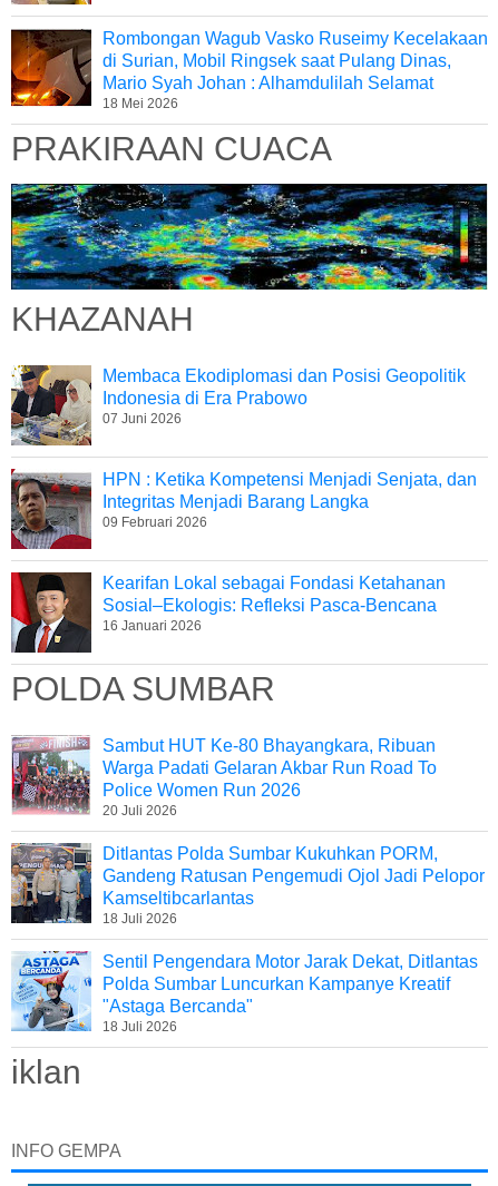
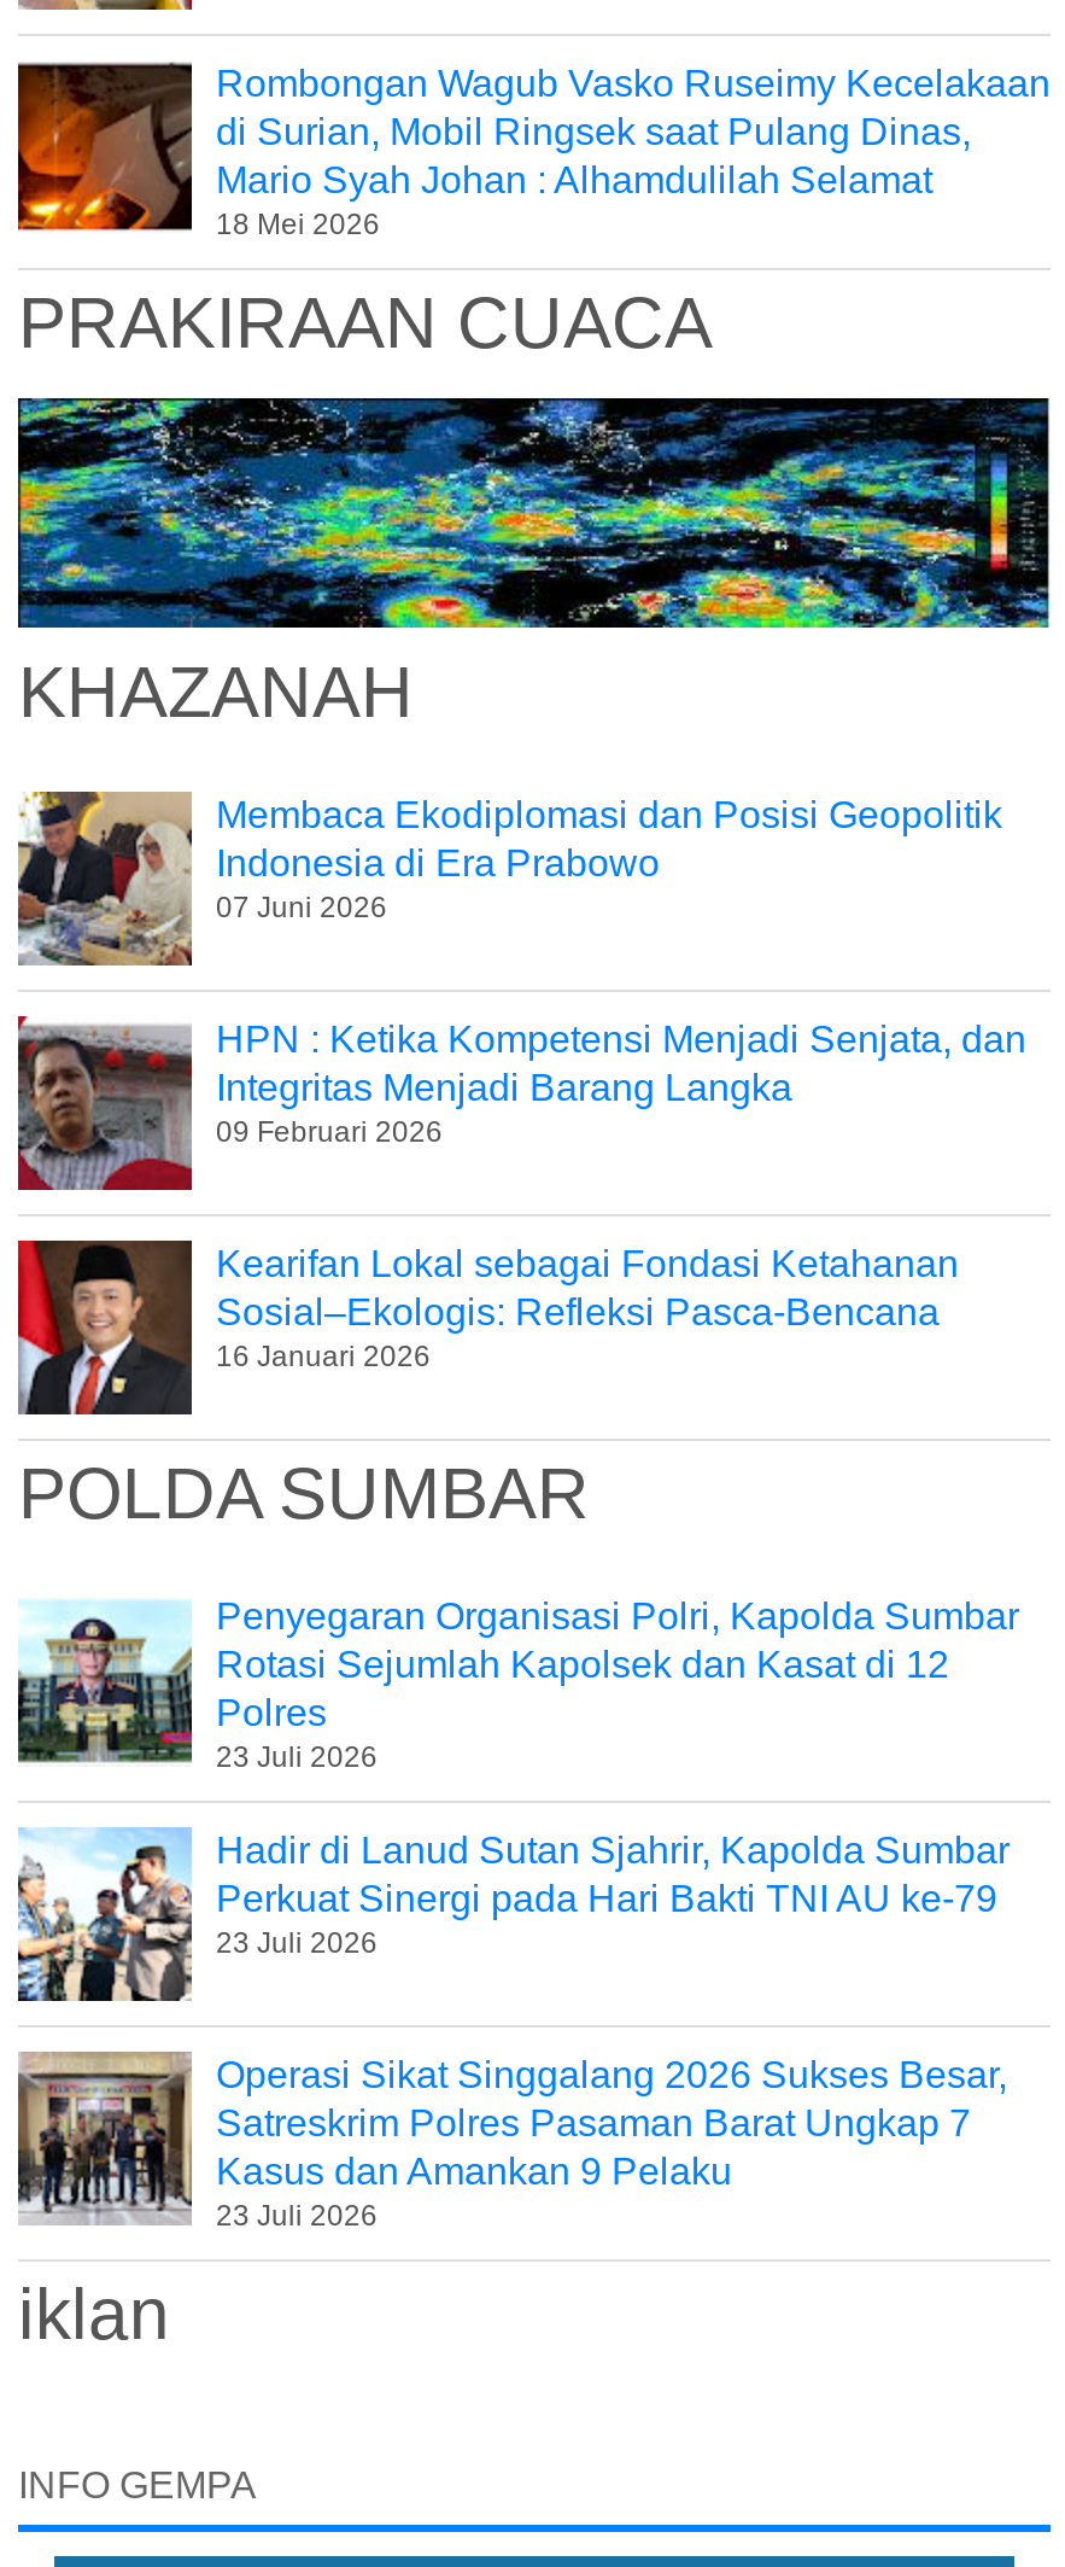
- [image]
- Sambut HUT Ke-80 Bhayangkara, Ribuan
- Warga Padati Gelaran Akbar Run Road To
- Police Women Run 2026
- 20 Juli 2026
+ [image]
+ Penyegaran Organisasi Polri, Kapolda Sumbar
+ Rotasi Sejumlah Kapolsek dan Kasat di 12
+ Polres
+ 23 Juli 2026

- [image]
- Ditlantas Polda Sumbar Kukuhkan PORM,
- Gandeng Ratusan Pengemudi Ojol Jadi Pelopor
- Kamseltibcarlantas
- 18 Juli 2026
+ [image]
+ Hadir di Lanud Sutan Sjahrir, Kapolda Sumbar
+ Perkuat Sinergi pada Hari Bakti TNI AU ke-79
+ 23 Juli 2026

- [image]
- Sentil Pengendara Motor Jarak Dekat, Ditlantas
- Polda Sumbar Luncurkan Kampanye Kreatif
- "Astaga Bercanda"
- 18 Juli 2026
+ [image]
+ Operasi Sikat Singgalang 2026 Sukses Besar,
+ Satreskrim Polres Pasaman Barat Ungkap 7
+ Kasus dan Amankan 9 Pelaku
+ 23 Juli 2026
